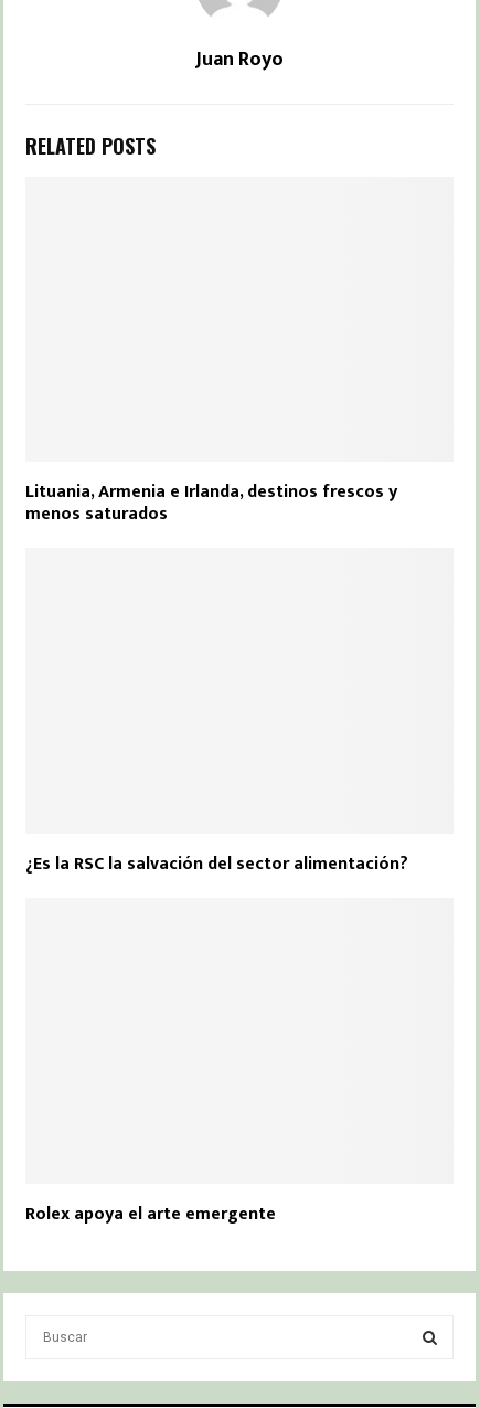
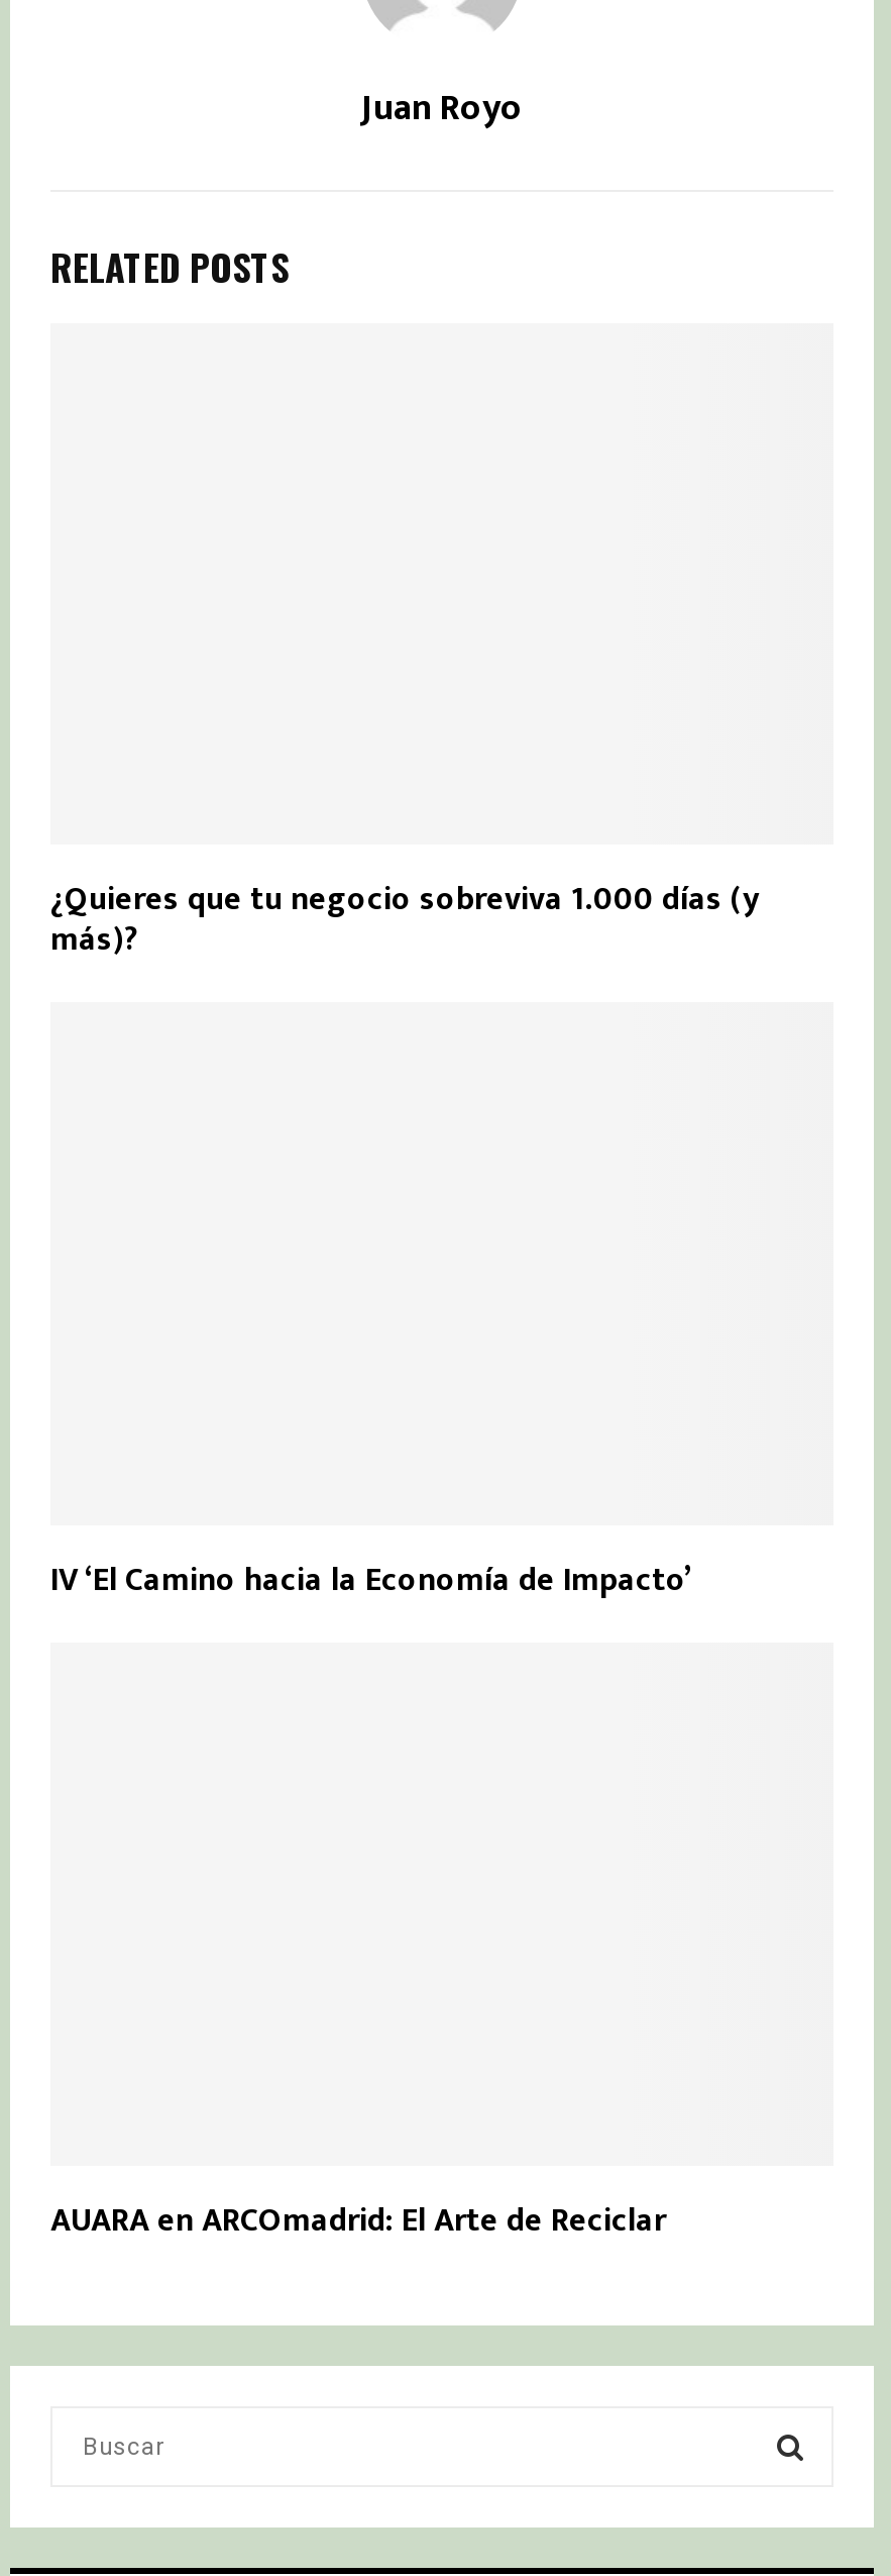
- Lituania, Armenia e Irlanda, destinos frescos y
- menos saturados
+ ¿Quieres que tu negocio sobreviva 1.000 días (y
+ más)?

- ¿Es la RSC la salvación del sector alimentación?
+ IV ‘El Camino hacia la Economía de Impacto’

- Rolex apoya el arte emergente
+ AUARA en ARCOmadrid: El Arte de Reciclar
